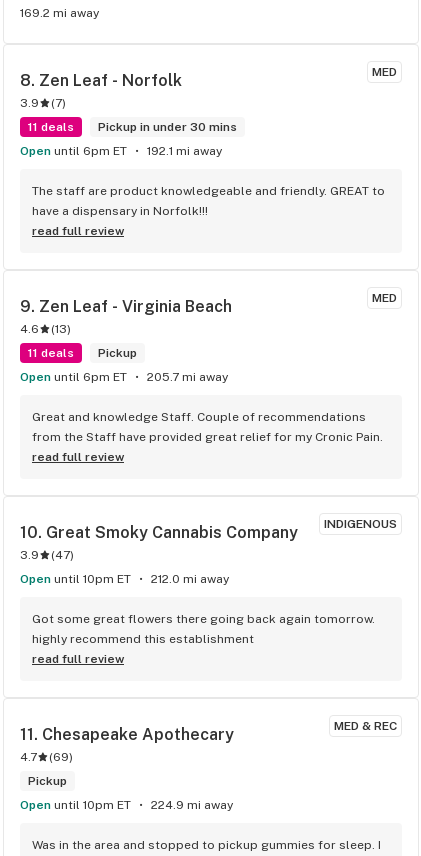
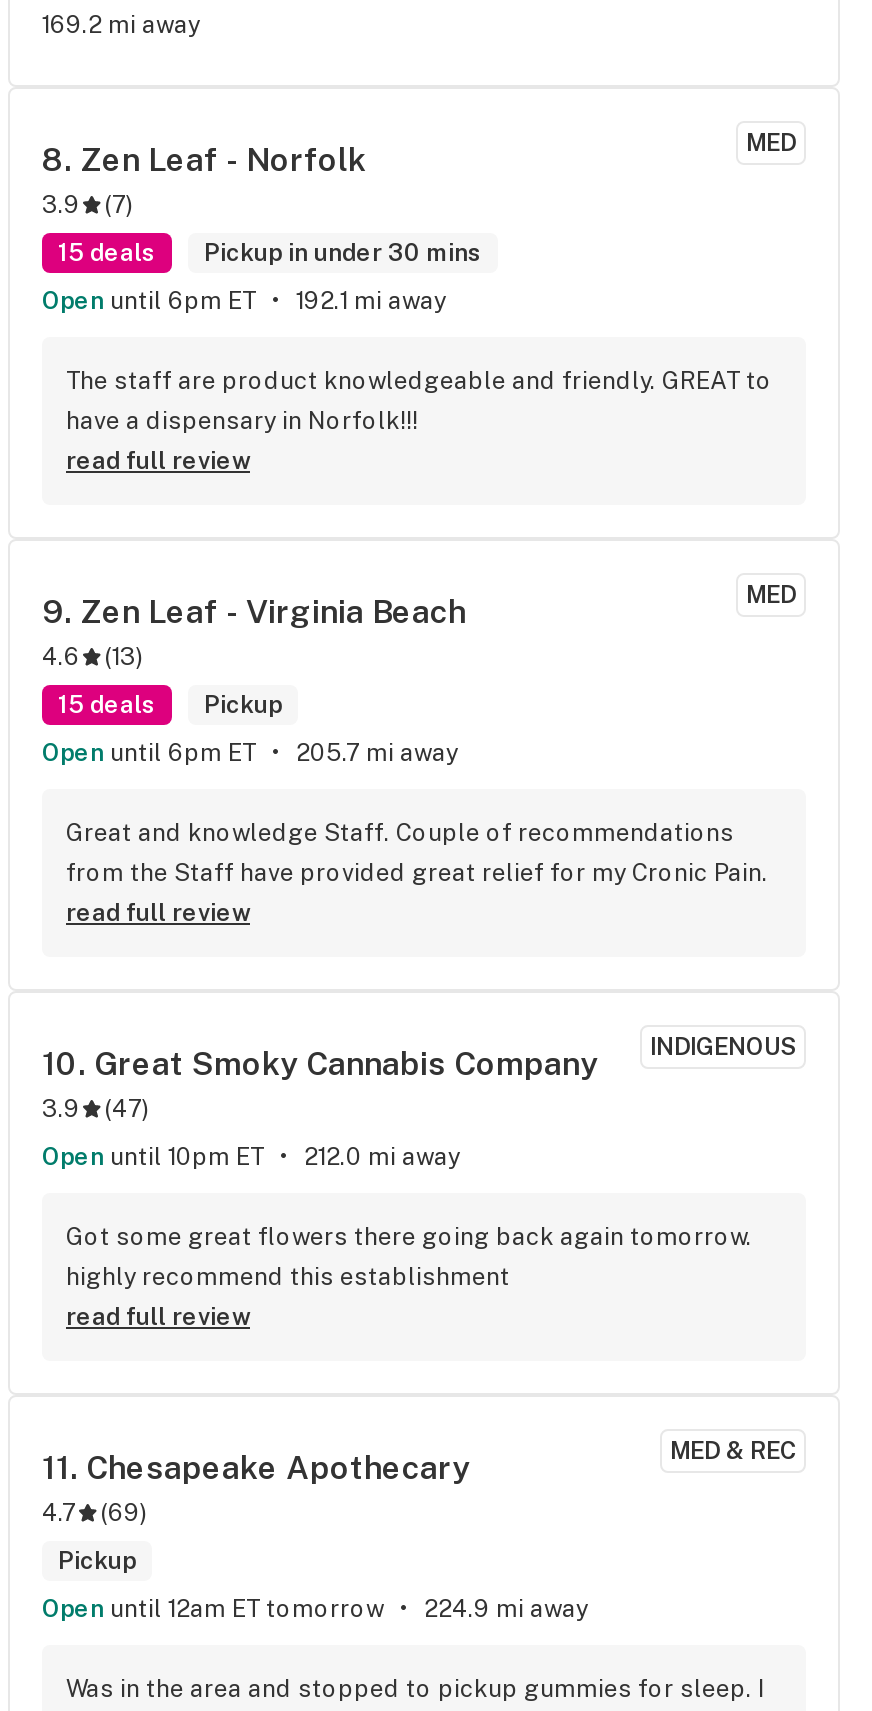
- 11 deals Pickup in under 30 mins
+ 15 deals Pickup in under 30 mins

- 11 deals Pickup
+ 15 deals Pickup

- Open until 10pm ET
+ Open until 12am ET tomorrow
